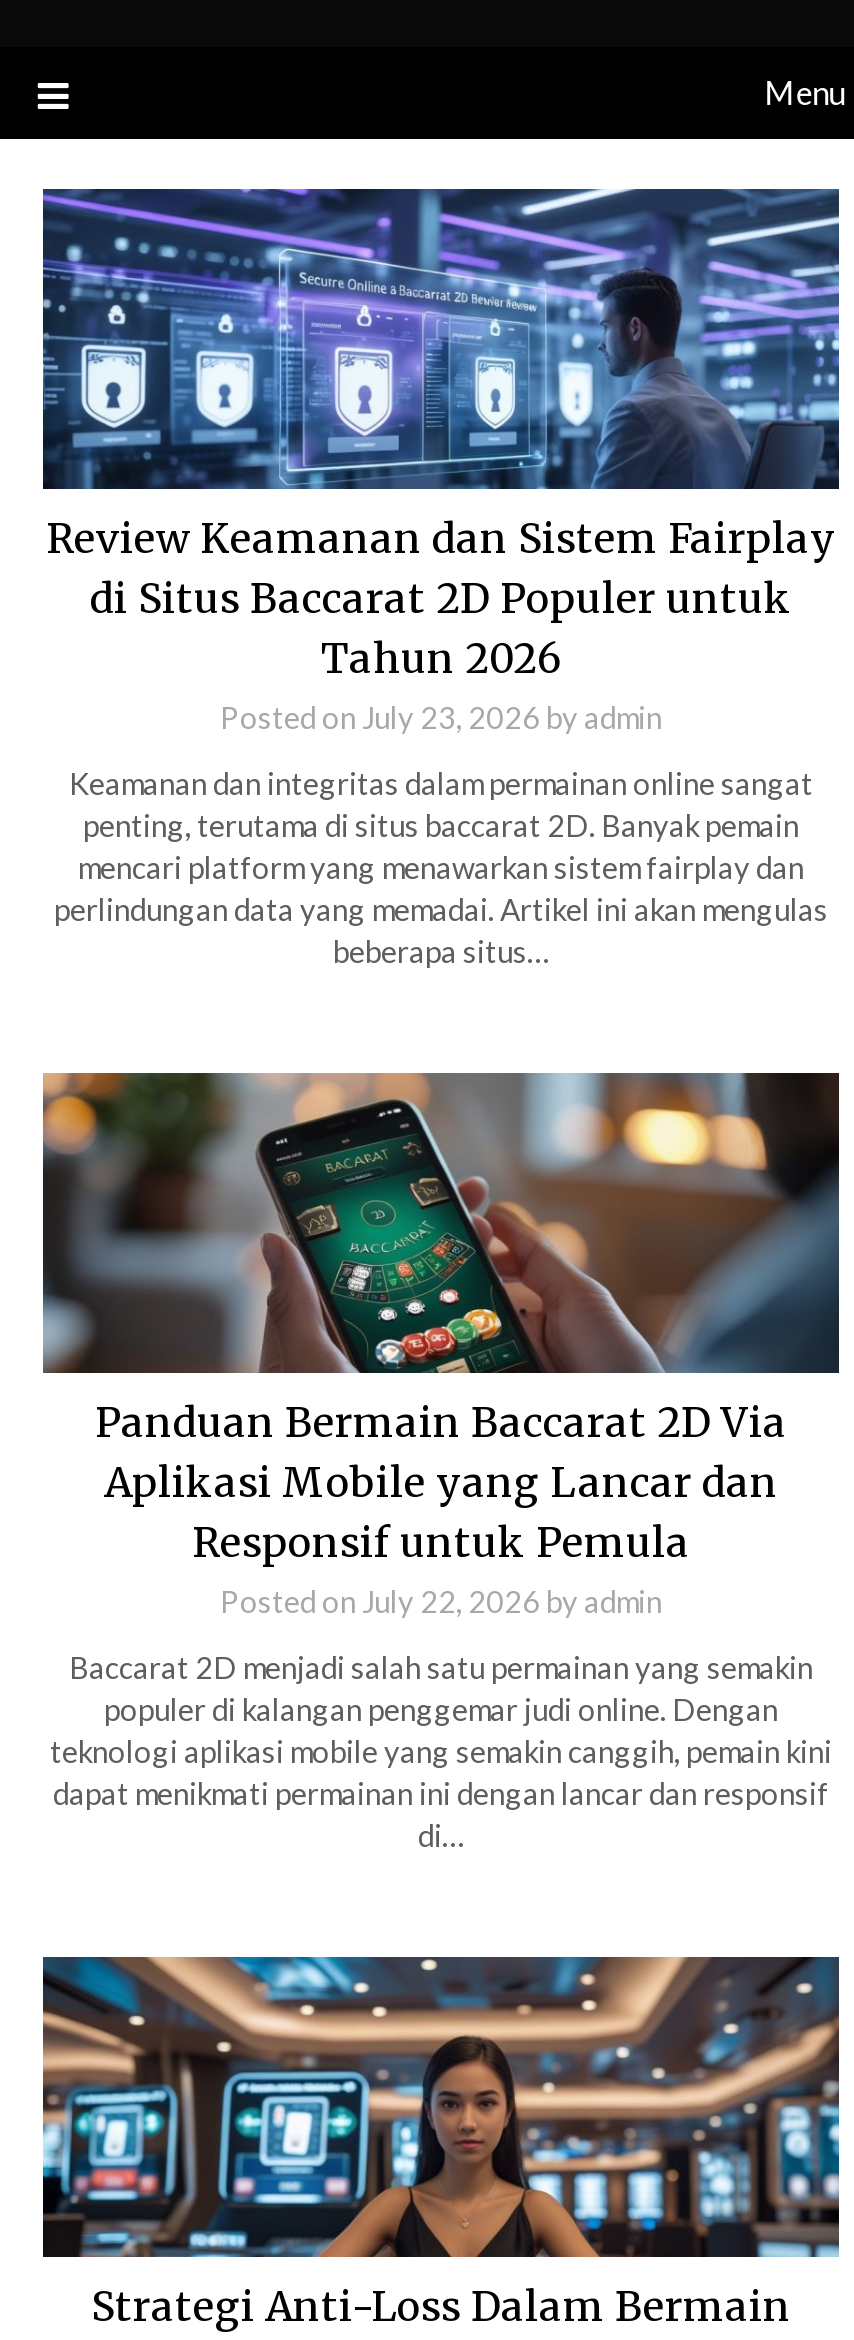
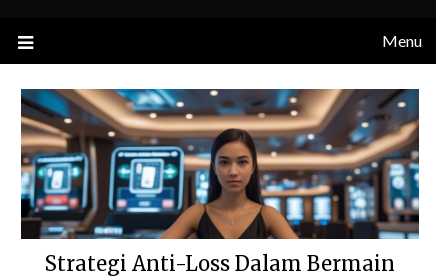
- [image]
- Review Keamanan dan Sistem Fairplay
- di Situs Baccarat 2D Populer untuk
- Tahun 2026
- Posted on July 23, 2026 by admin
- Keamanan dan integritas dalam permainan online sangat
- penting, terutama di situs baccarat 2D. Banyak pemain
- mencari platform yang menawarkan sistem fairplay dan
- perlindungan data yang memadai. Artikel ini akan mengulas
- beberapa situs…

- [image]
- Panduan Bermain Baccarat 2D Via
- Aplikasi Mobile yang Lancar dan
- Responsif untuk Pemula
- Posted on July 22, 2026 by admin
- Baccarat 2D menjadi salah satu permainan yang semakin
- populer di kalangan penggemar judi online. Dengan
- teknologi aplikasi mobile yang semakin canggih, pemain kini
- dapat menikmati permainan ini dengan lancar dan responsif
- di…
